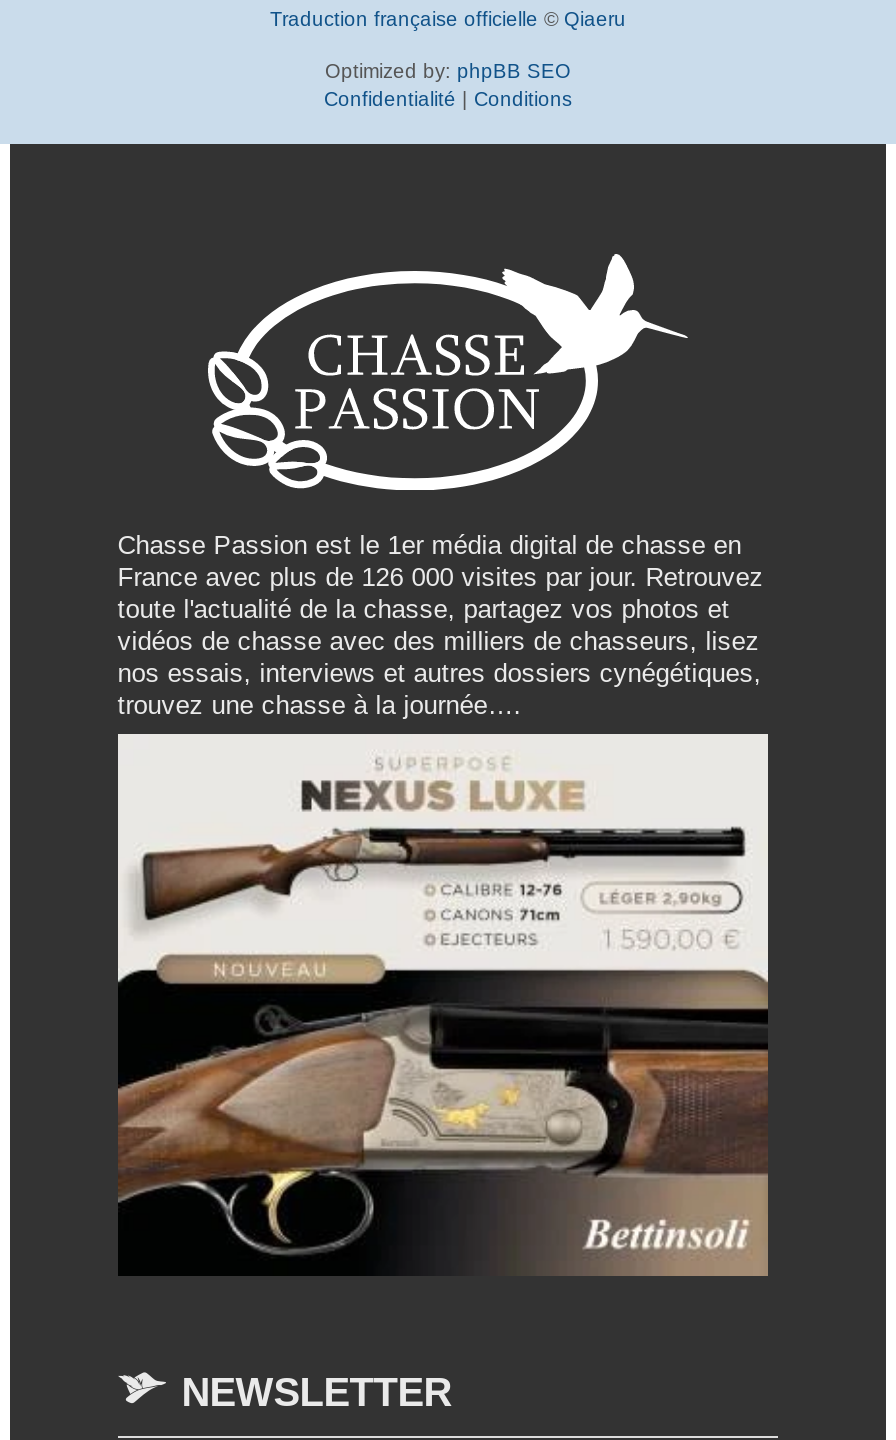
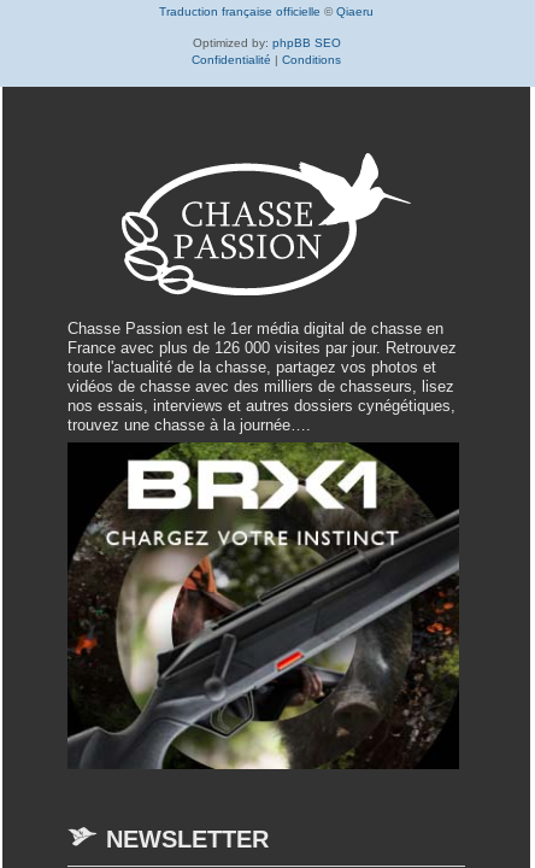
- [image]
+ [image]
